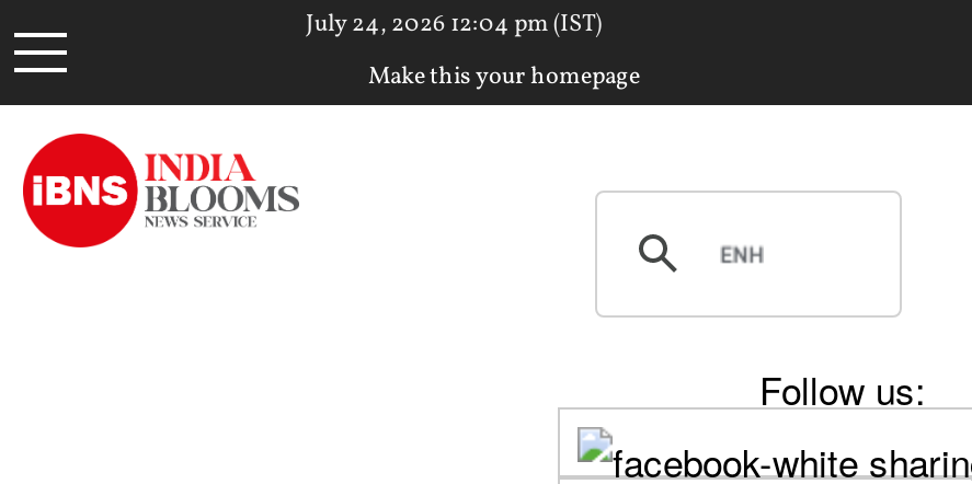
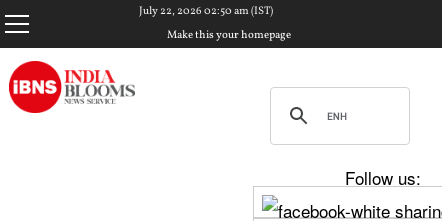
- July 24, 2026 12:04 pm (IST)
+ July 22, 2026 02:50 am (IST)
